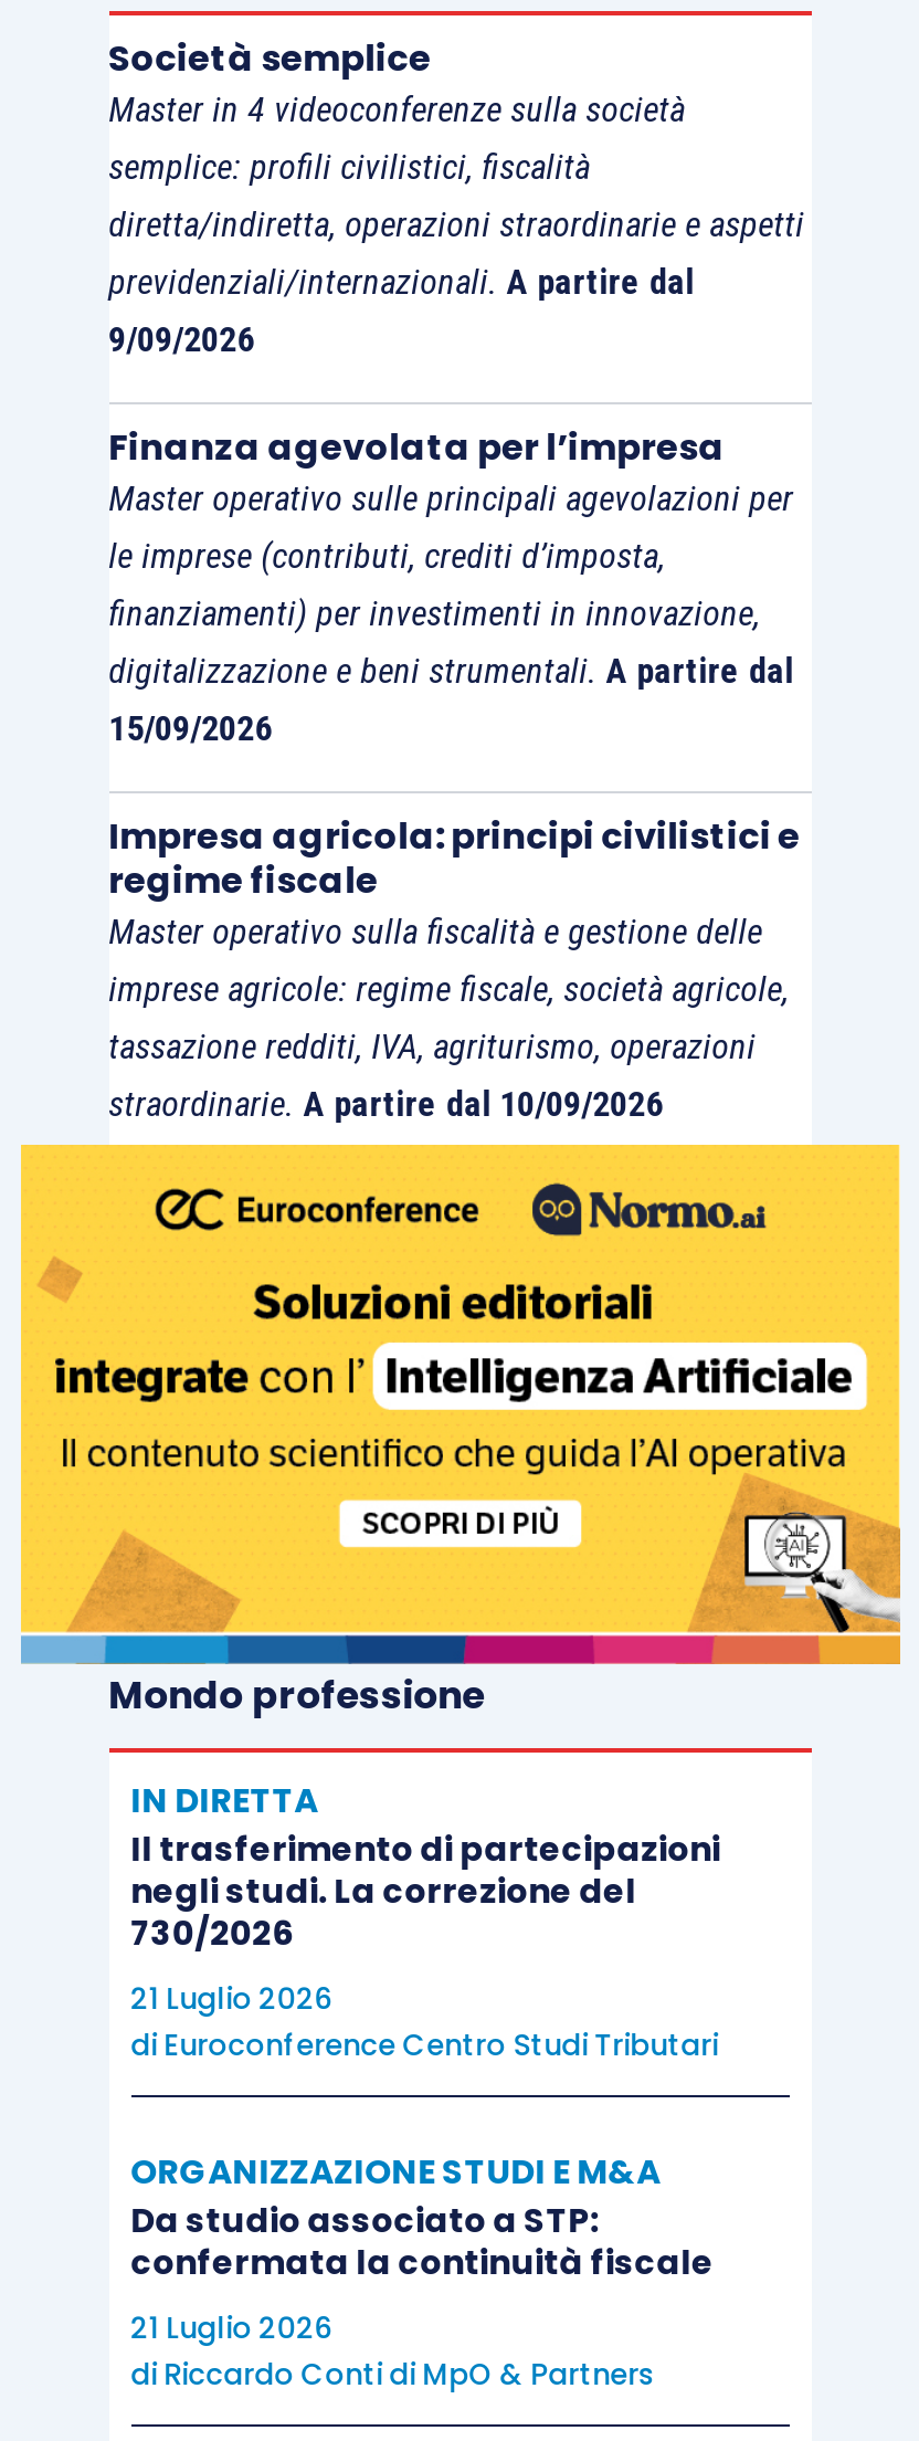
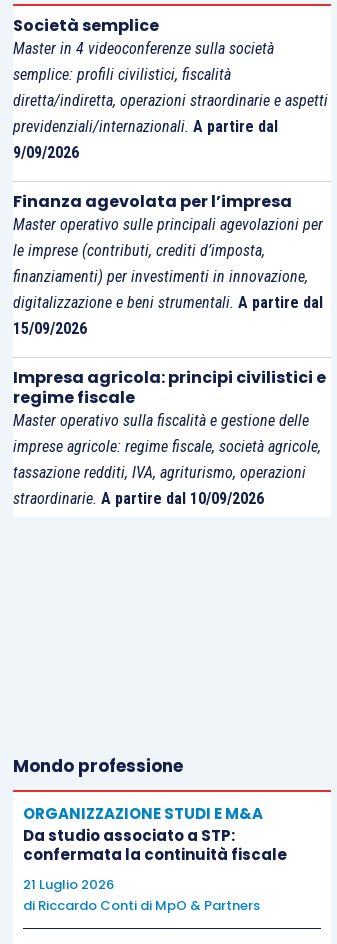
- [image]

- IN DIRETTA
- Il trasferimento di partecipazioni
- negli studi. La correzione del
- 730/2026
- 21 Luglio 2026
- di Euroconference Centro Studi Tributari
